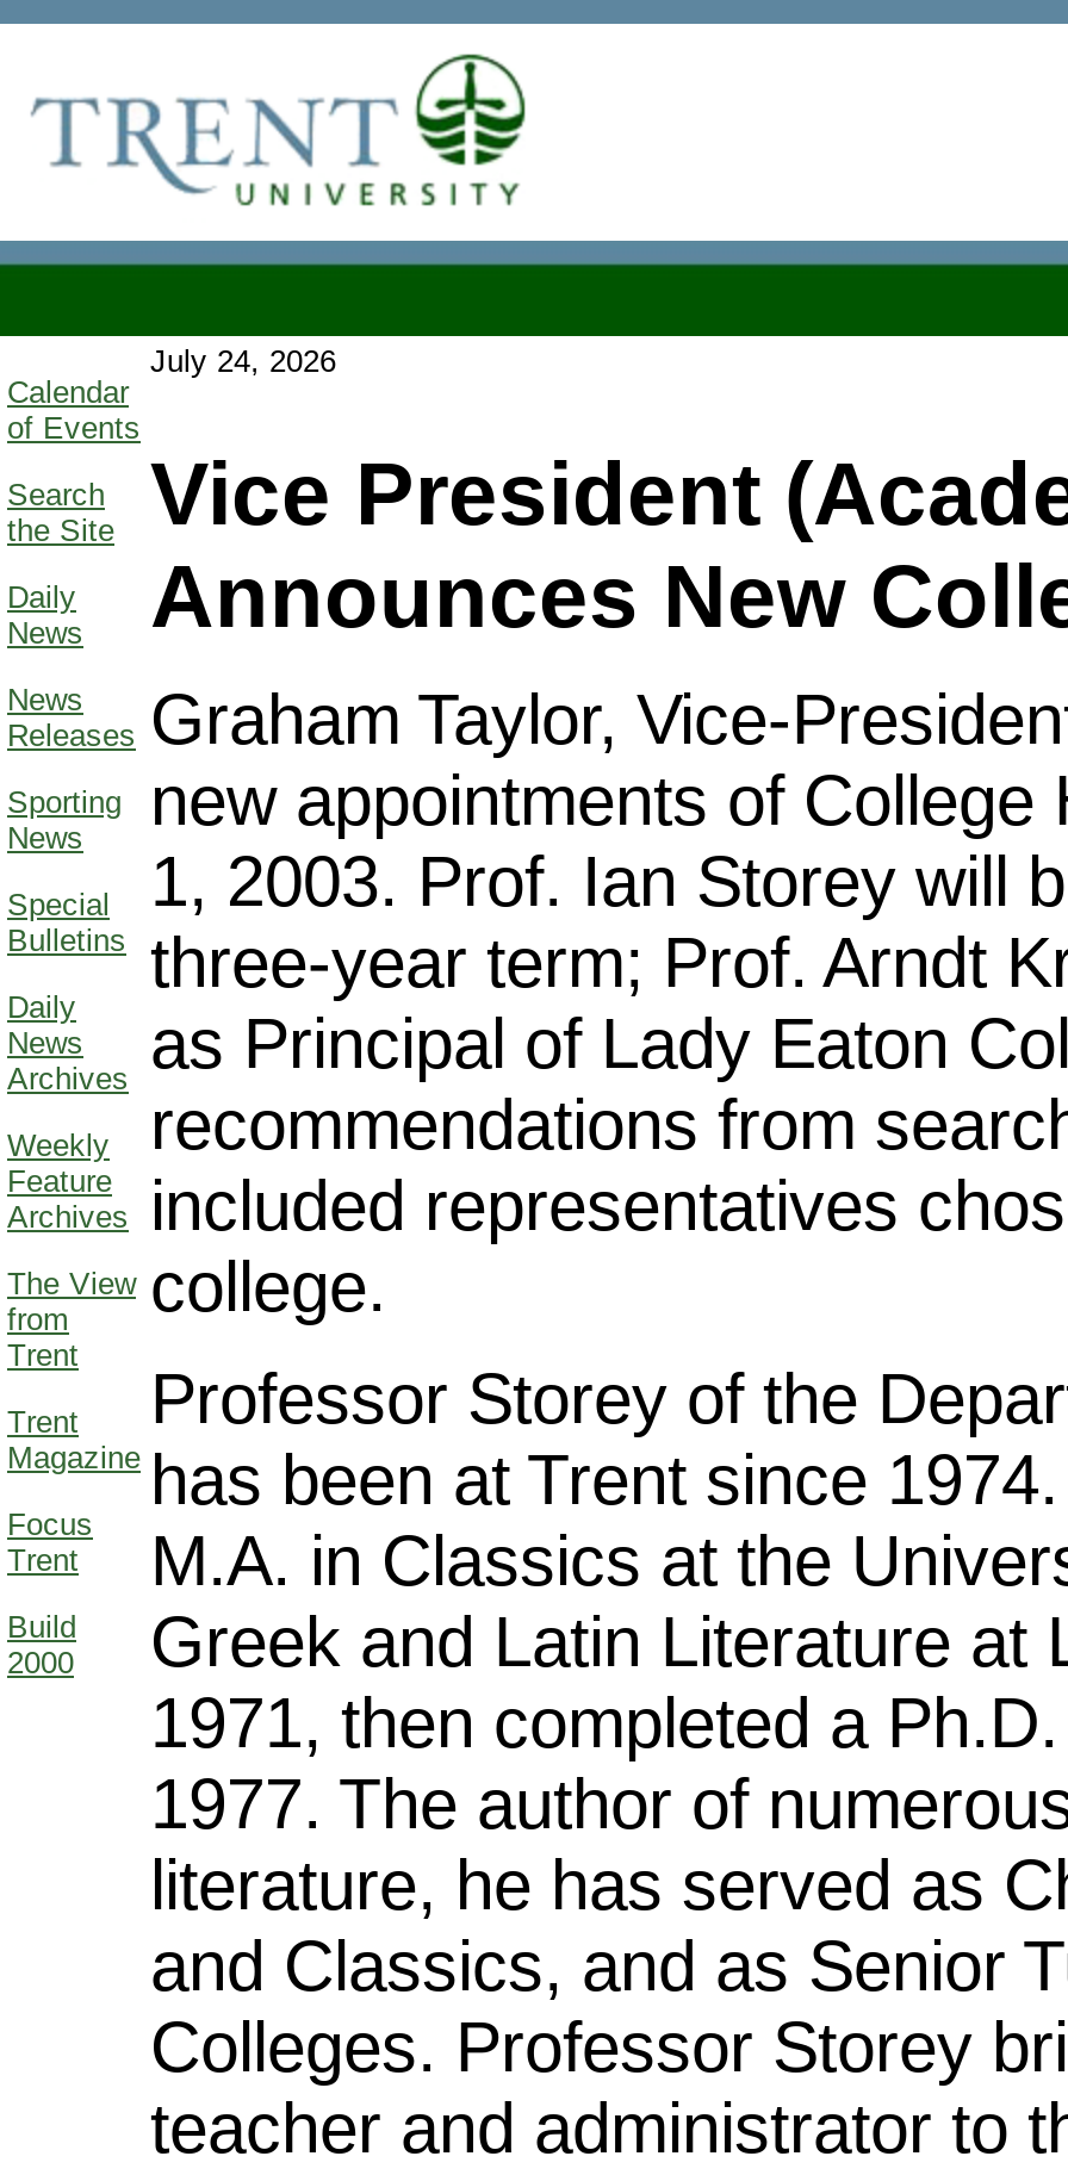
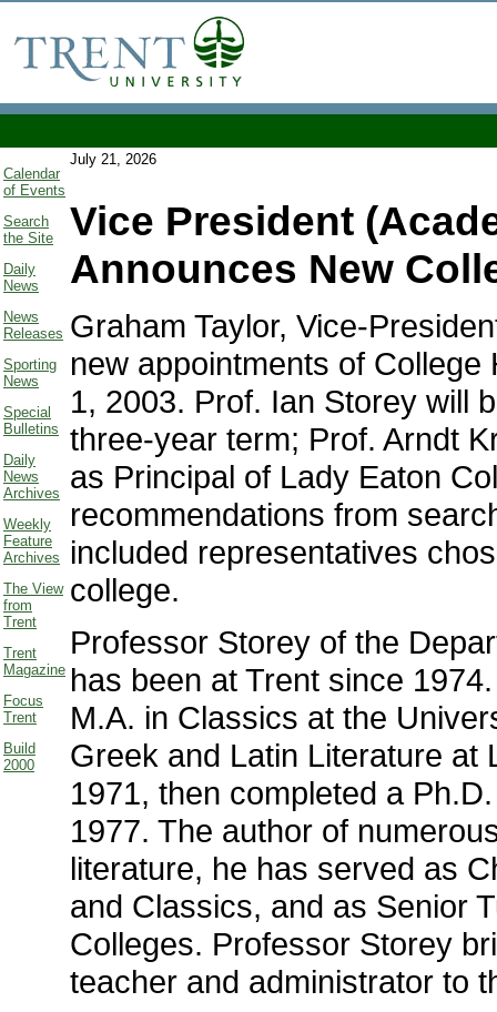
- July 24, 2026
+ July 21, 2026
